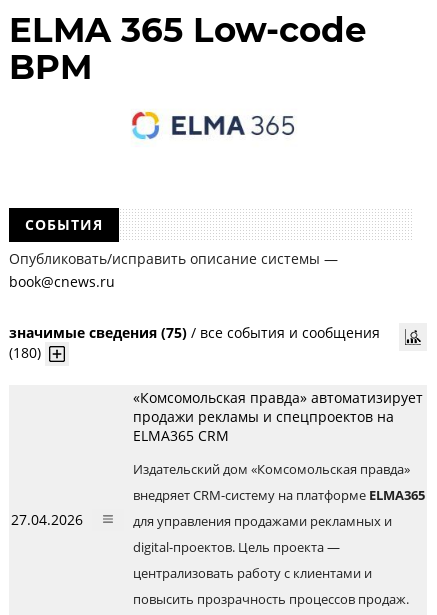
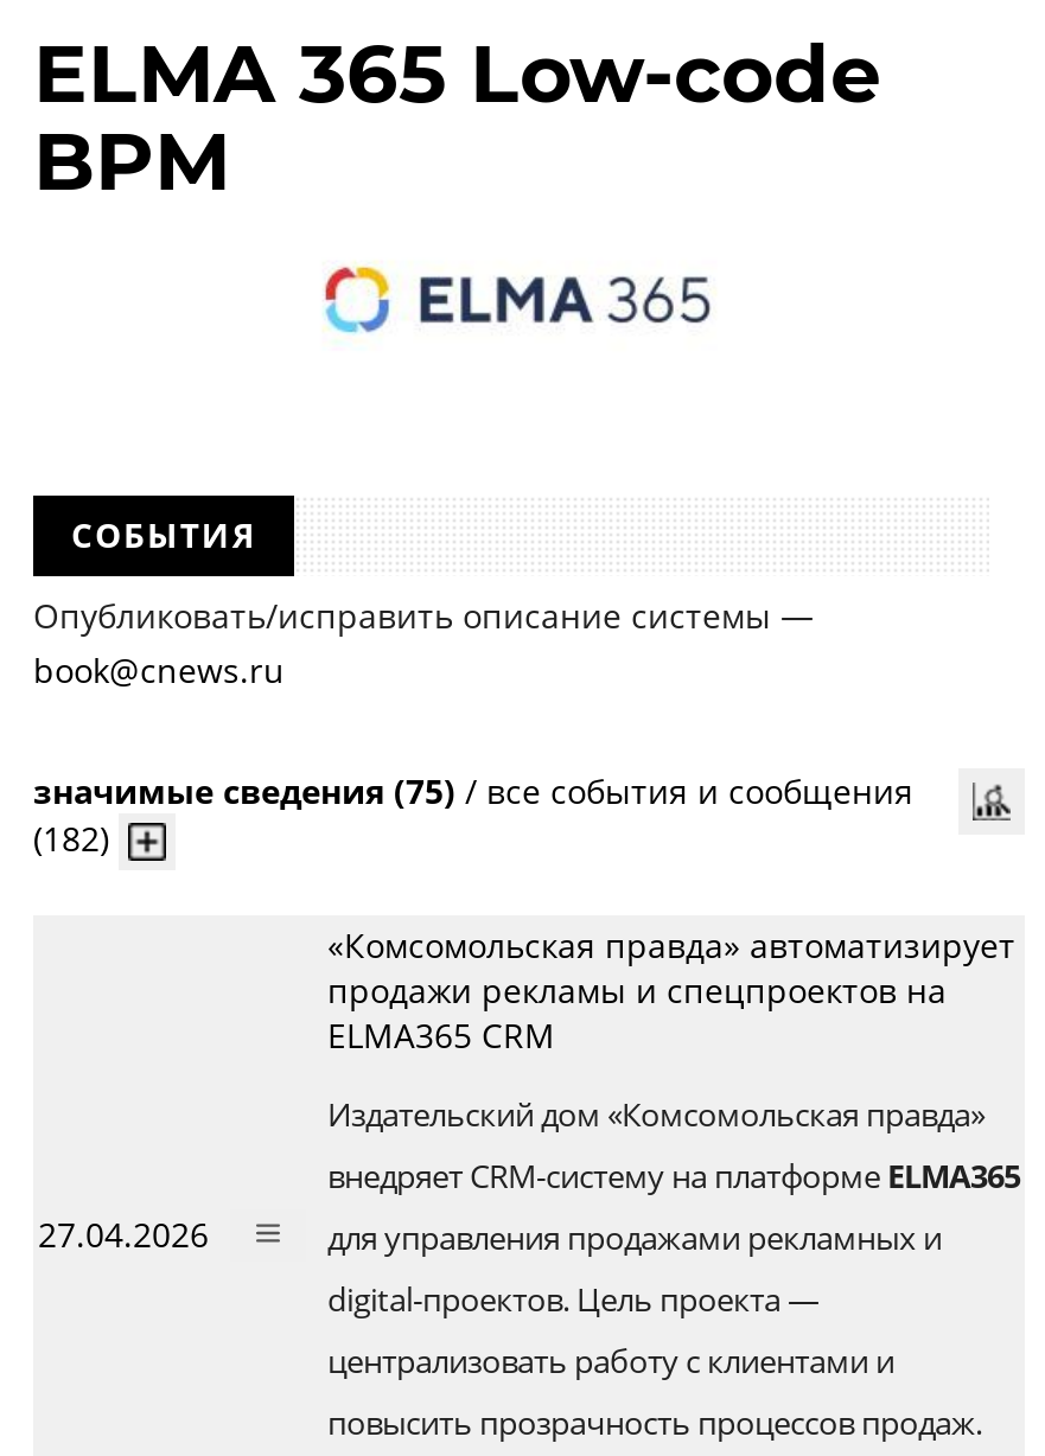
- (180)
+ (182)
